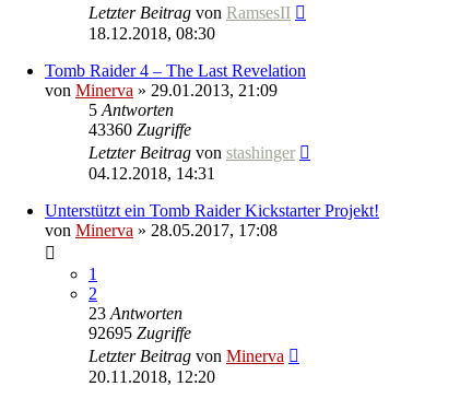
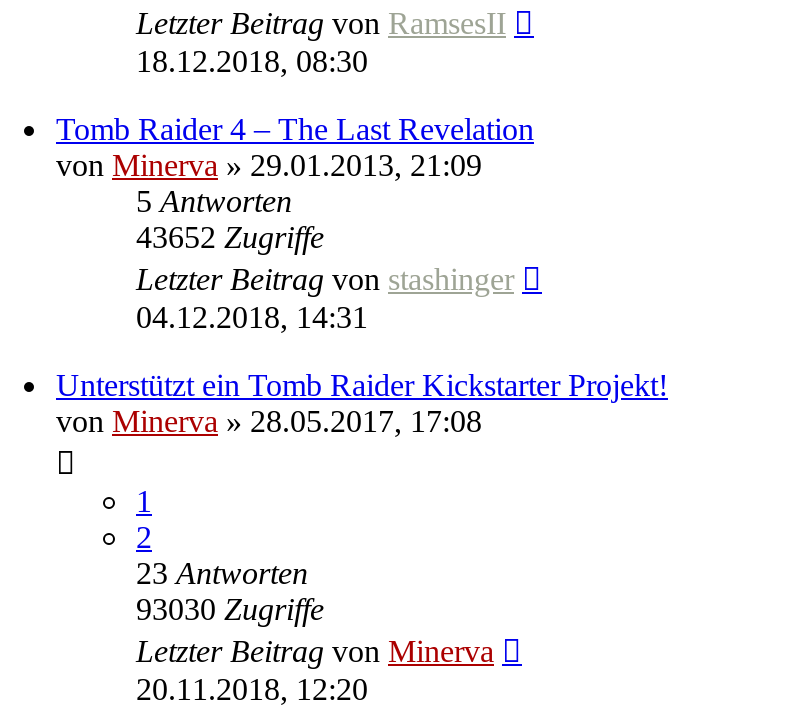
- 43360 Zugriffe
+ 43652 Zugriffe

- 92695 Zugriffe
+ 93030 Zugriffe
